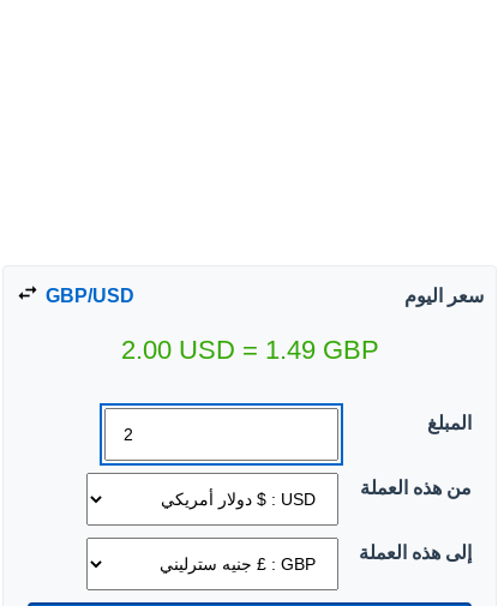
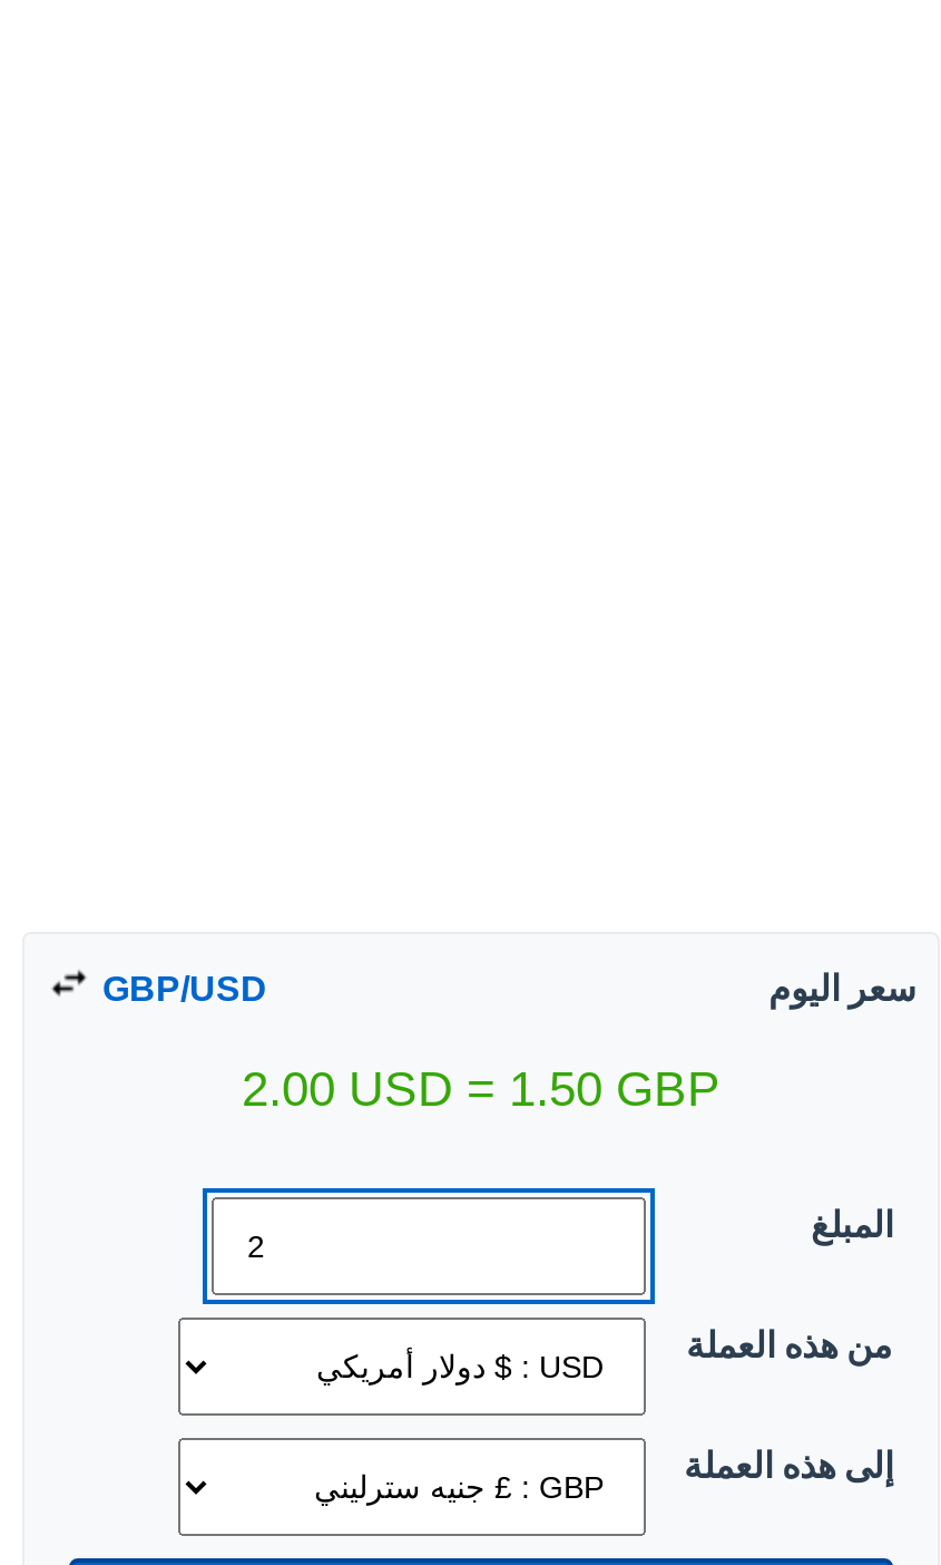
- 2.00 USD = 1.49 GBP
+ 2.00 USD = 1.50 GBP
